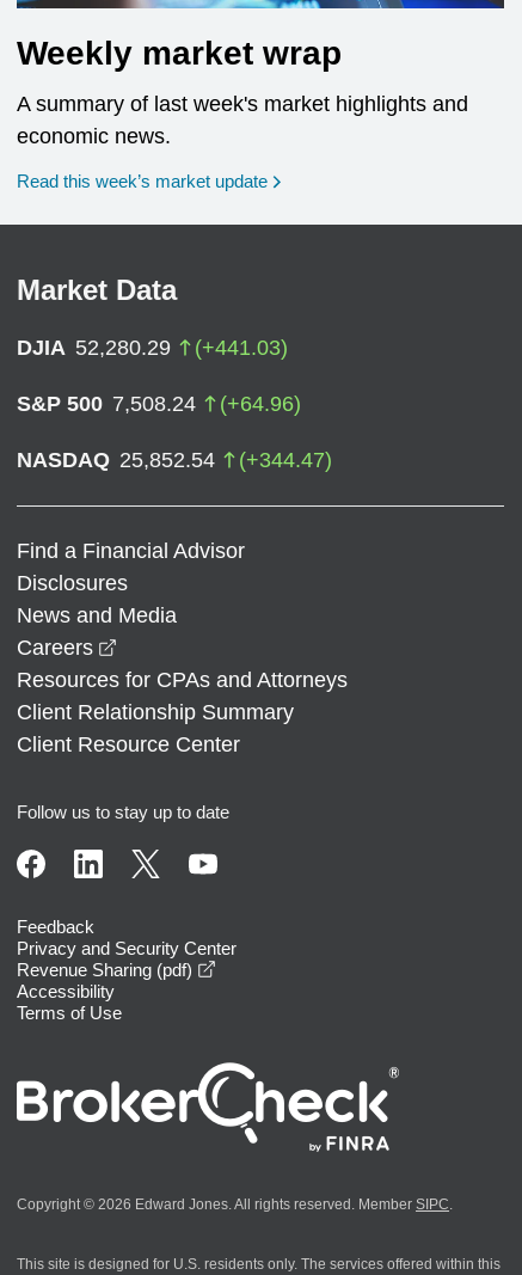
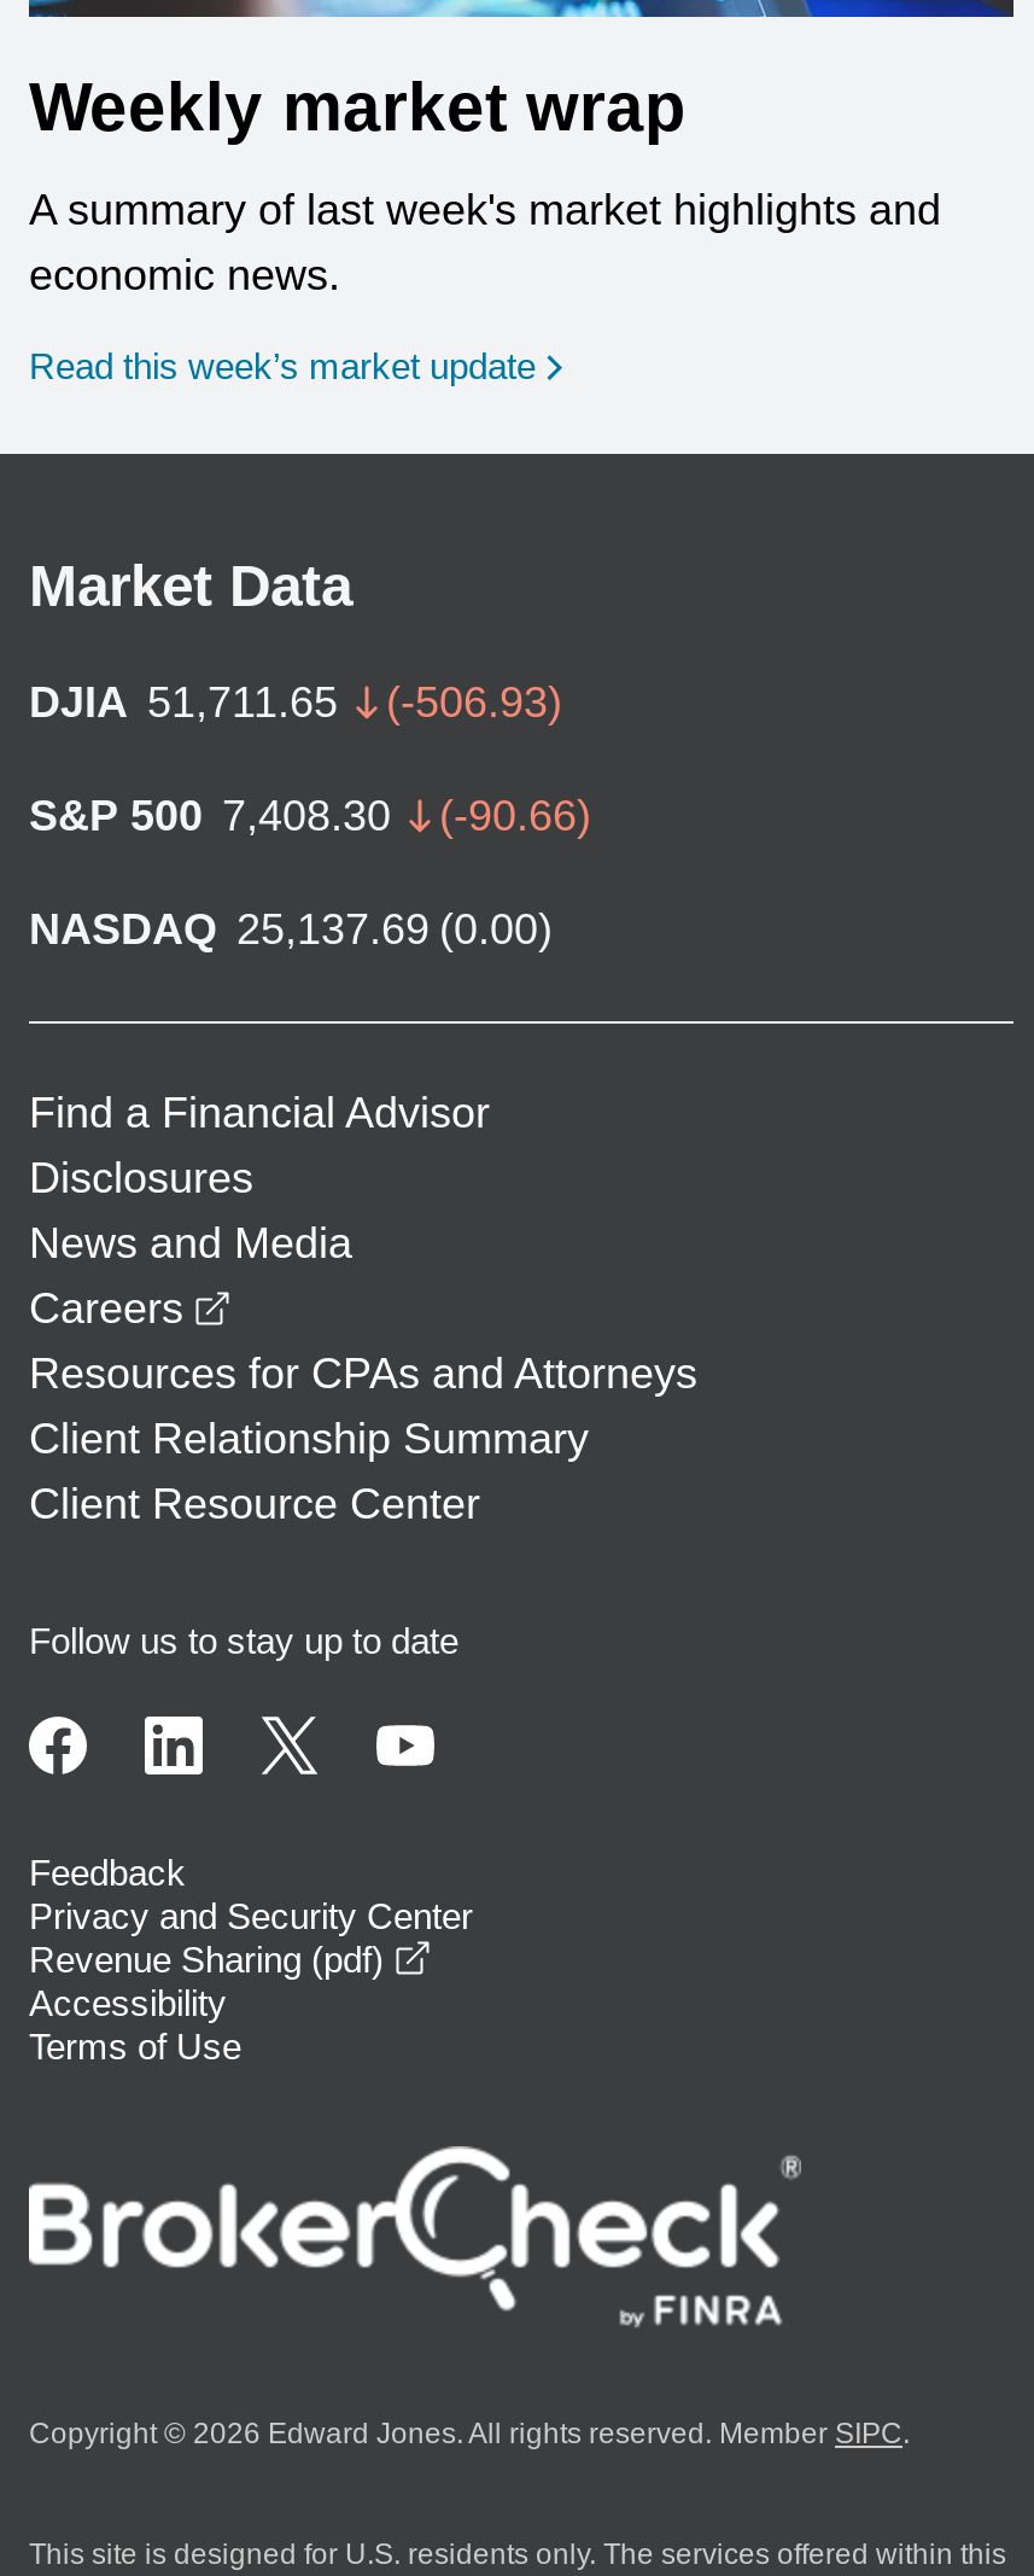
- DJIA 52,280.29
- (+441.03)
+ DJIA 51,711.65
+ (-506.93)

- S&P 500 7,508.24
- (+64.96)
+ S&P 500 7,408.30
+ (-90.66)

- NASDAQ 25,852.54
- (+344.47)
+ NASDAQ 25,137.69 (0.00)
